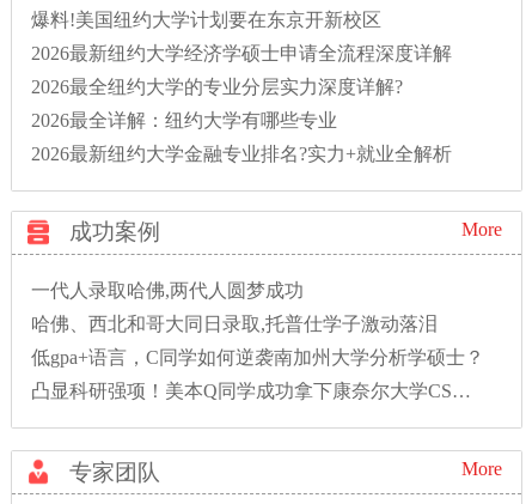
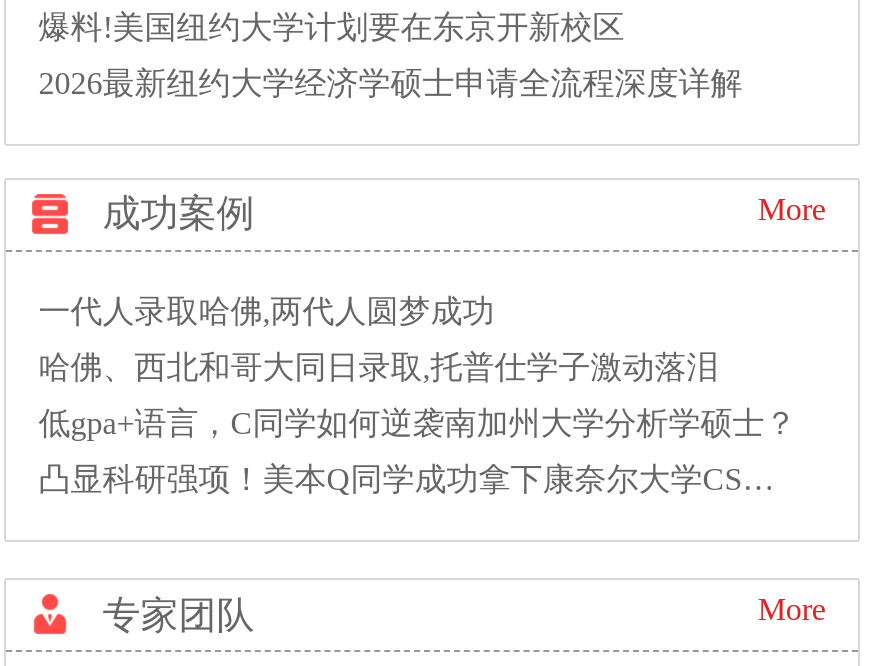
- 2026最全纽约大学的专业分层实力深度详解?
- 2026最全详解：纽约大学有哪些专业
- 2026最新纽约大学金融专业排名?实力+就业全解析
